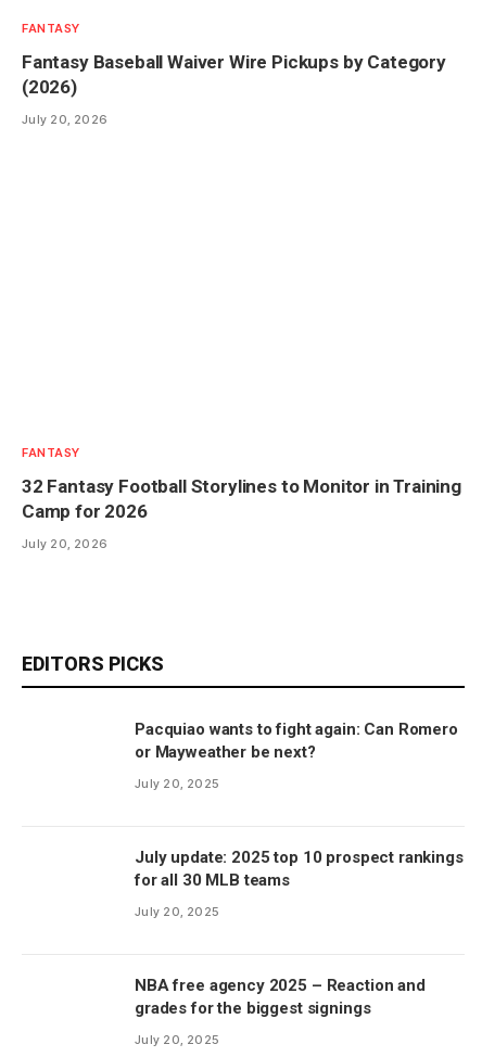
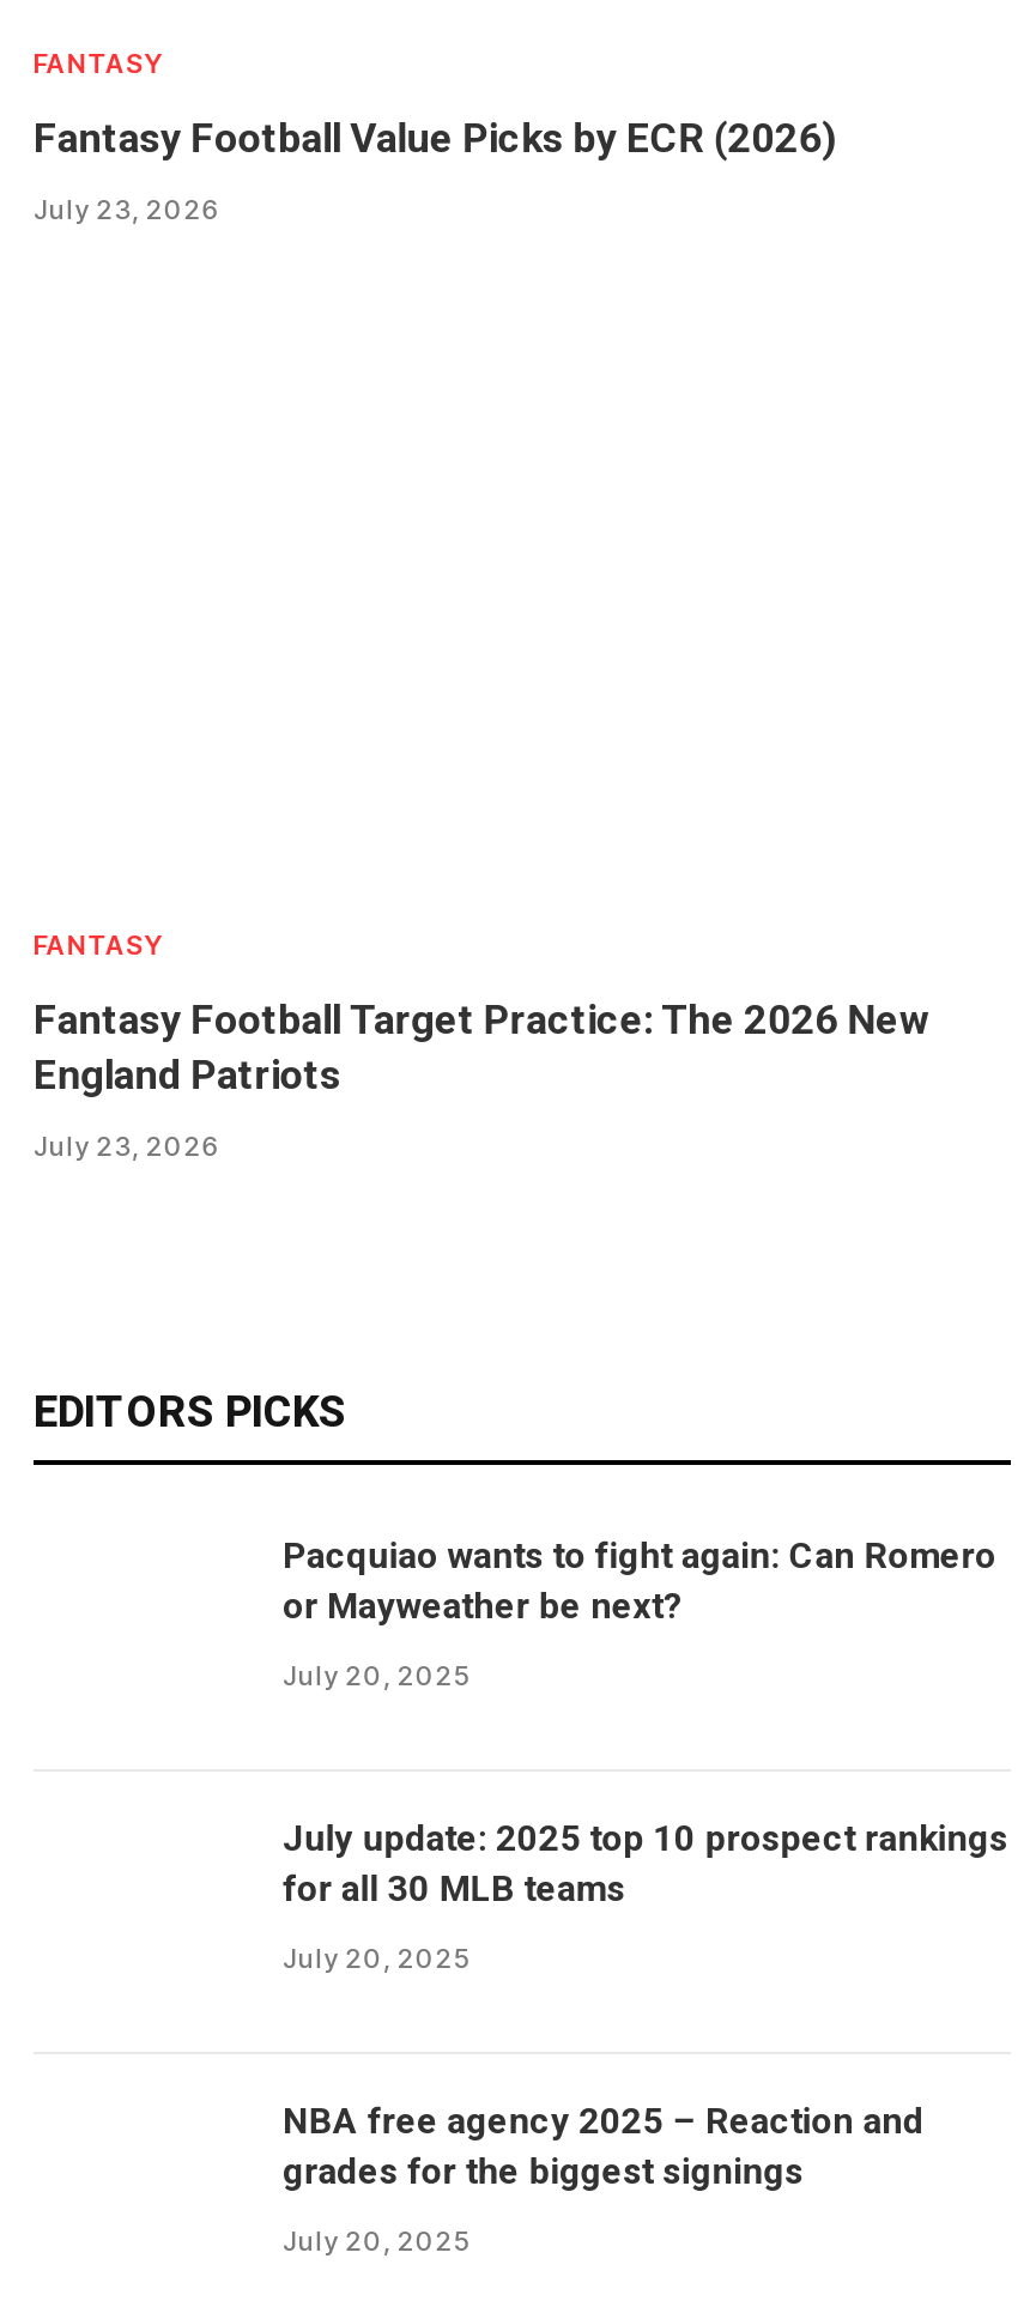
- Fantasy Baseball Waiver Wire Pickups by Category
- (2026)
+ Fantasy Football Value Picks by ECR (2026)

- July 20, 2026
+ July 23, 2026

- 32 Fantasy Football Storylines to Monitor in Training
- Camp for 2026
+ Fantasy Football Target Practice: The 2026 New
+ England Patriots

- July 20, 2026
+ July 23, 2026
